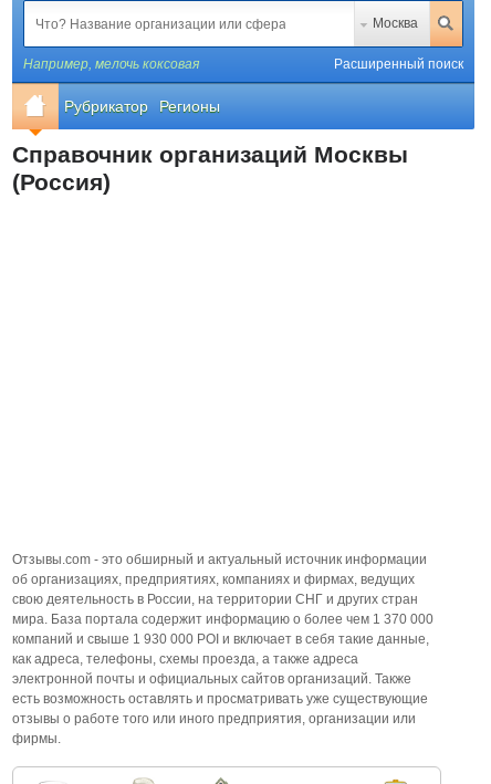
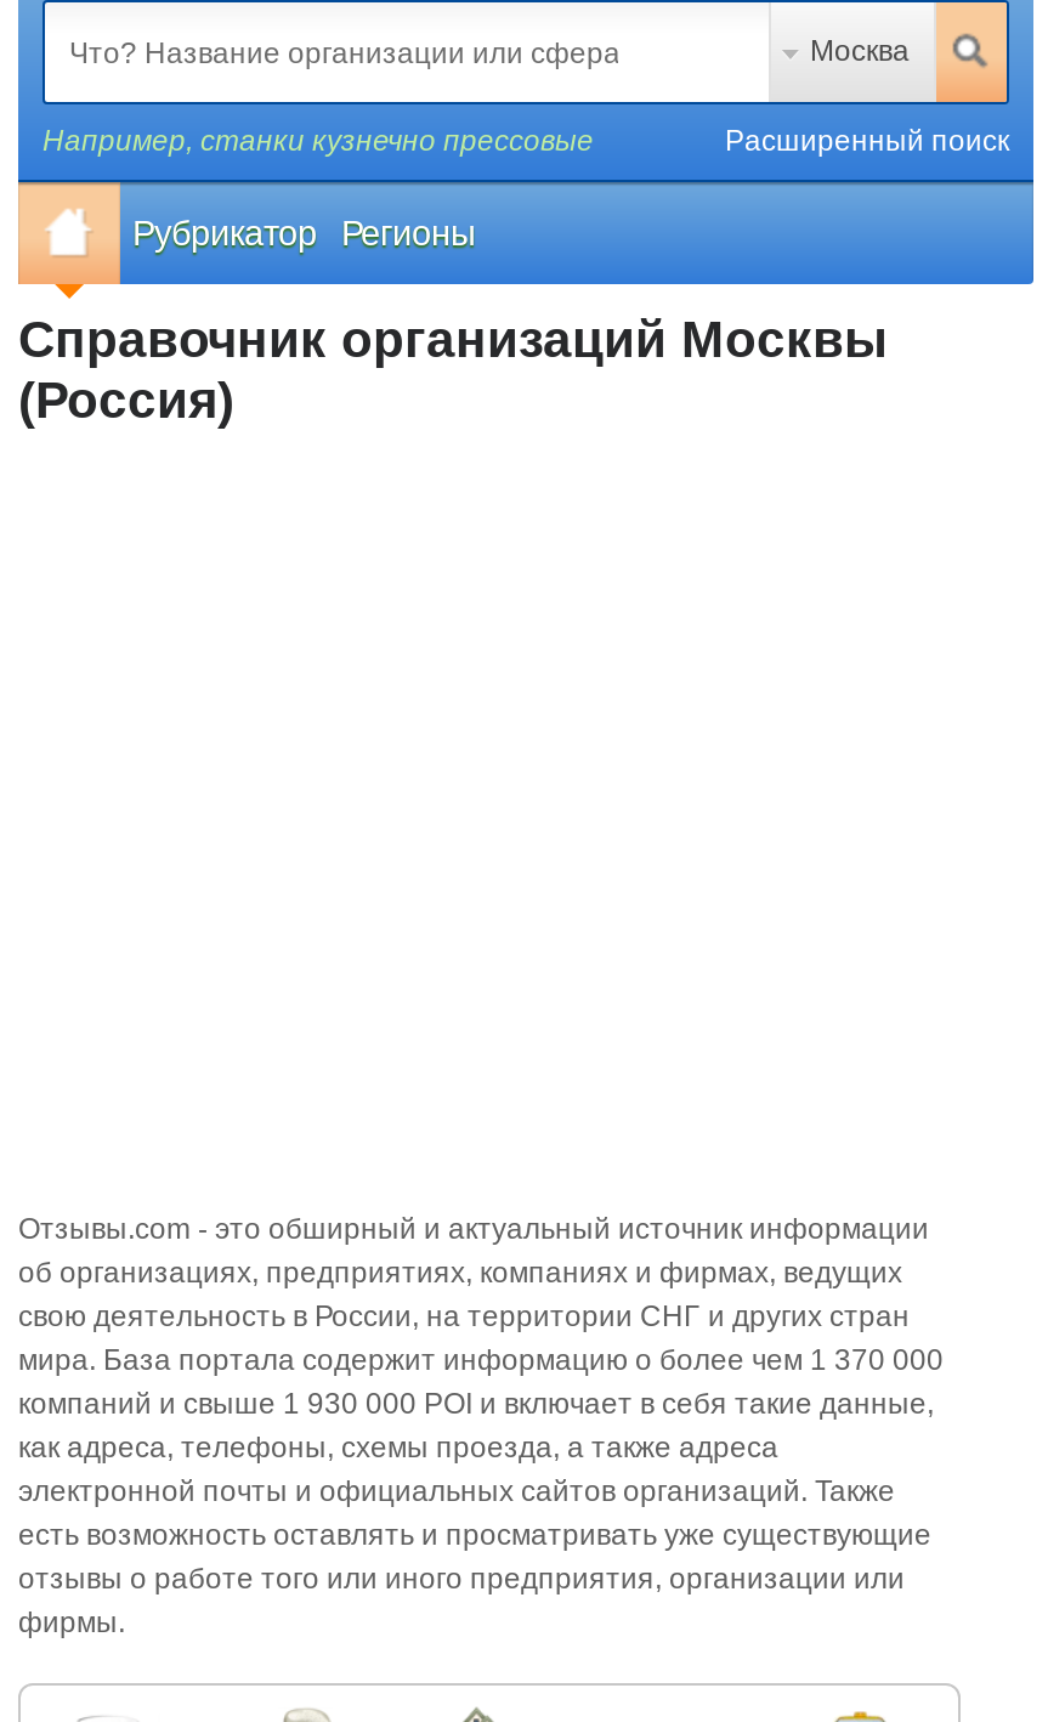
- Например, мелочь коксовая
+ Например, станки кузнечно прессовые
